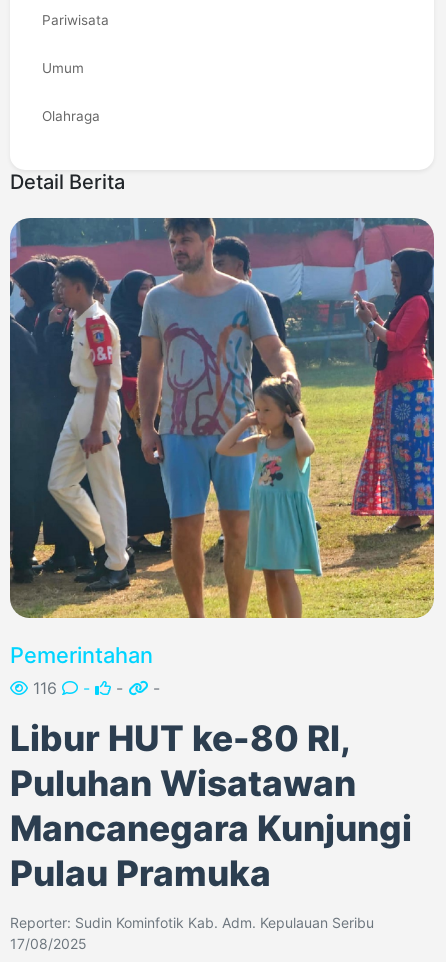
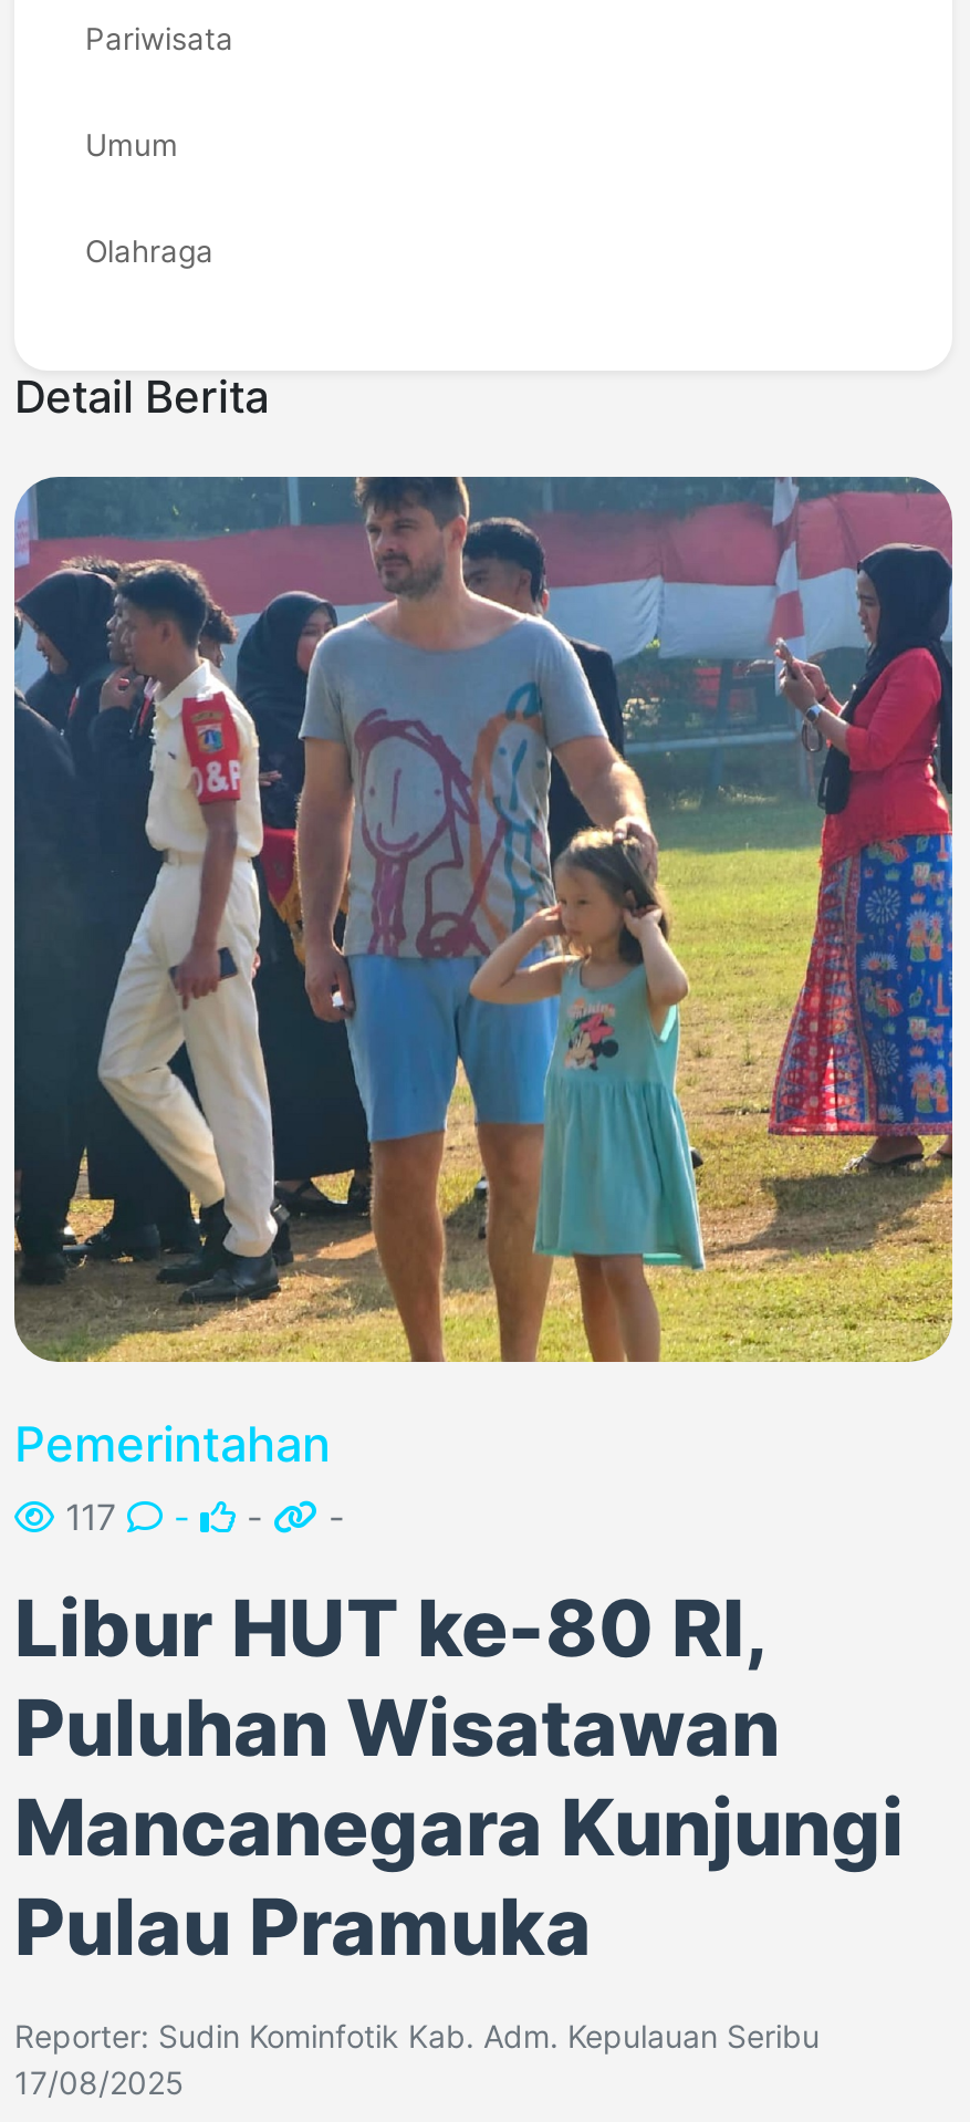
- 116
+ 117
